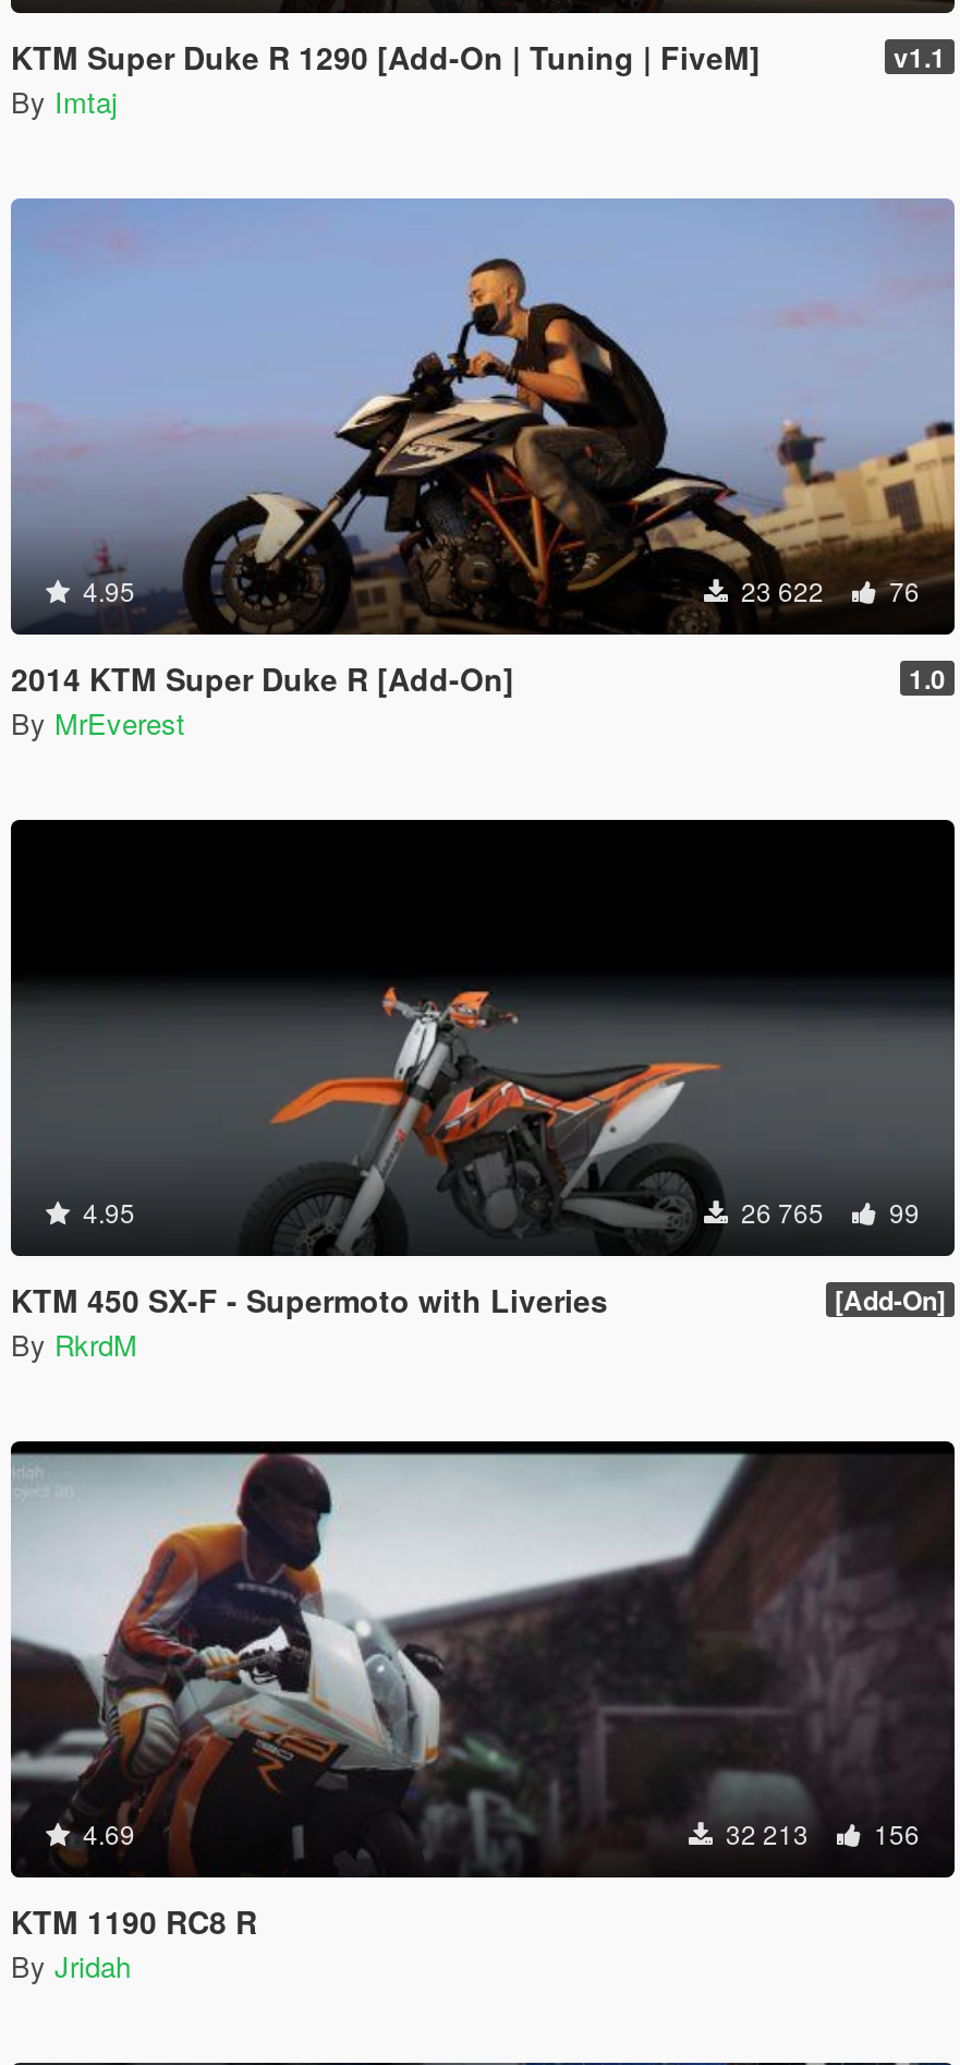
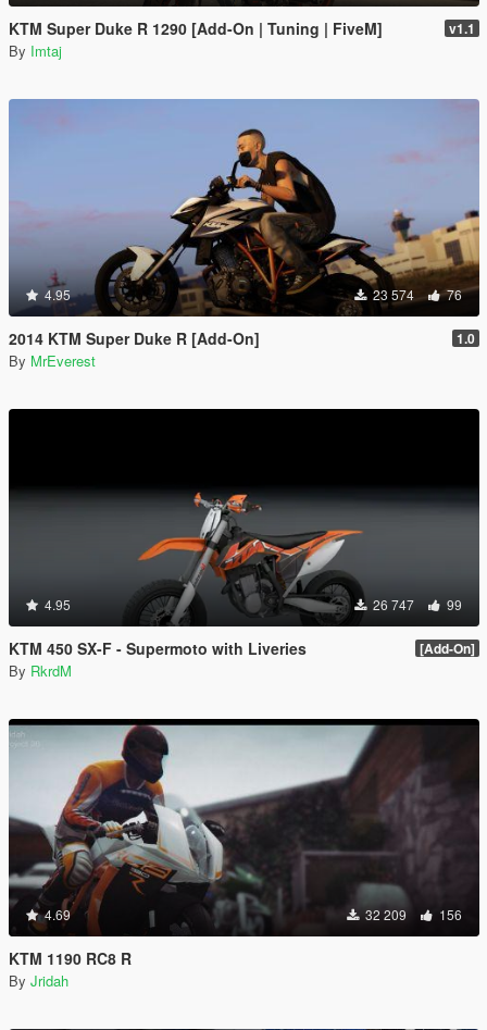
- 23 622 76
+ 23 574 76

- 26 765 99
+ 26 747 99

- 32 213 156
+ 32 209 156
